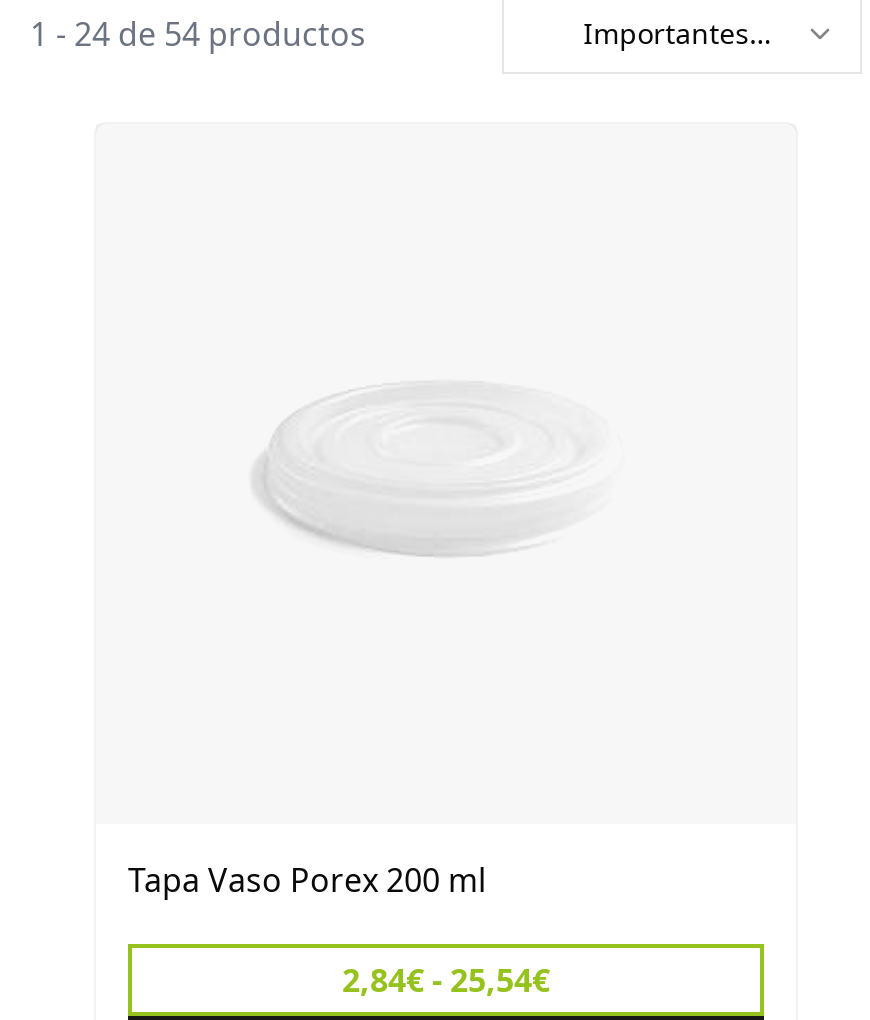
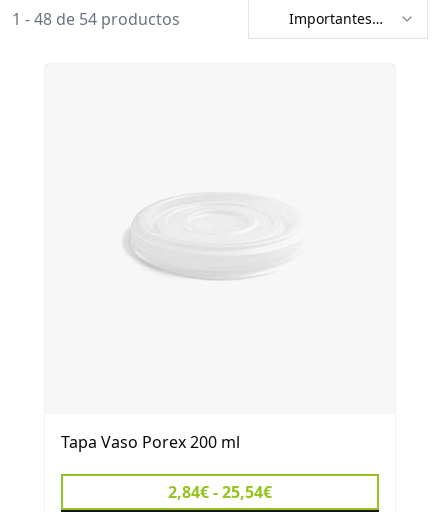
- 1 - 24 de 54 productos
+ 1 - 48 de 54 productos
